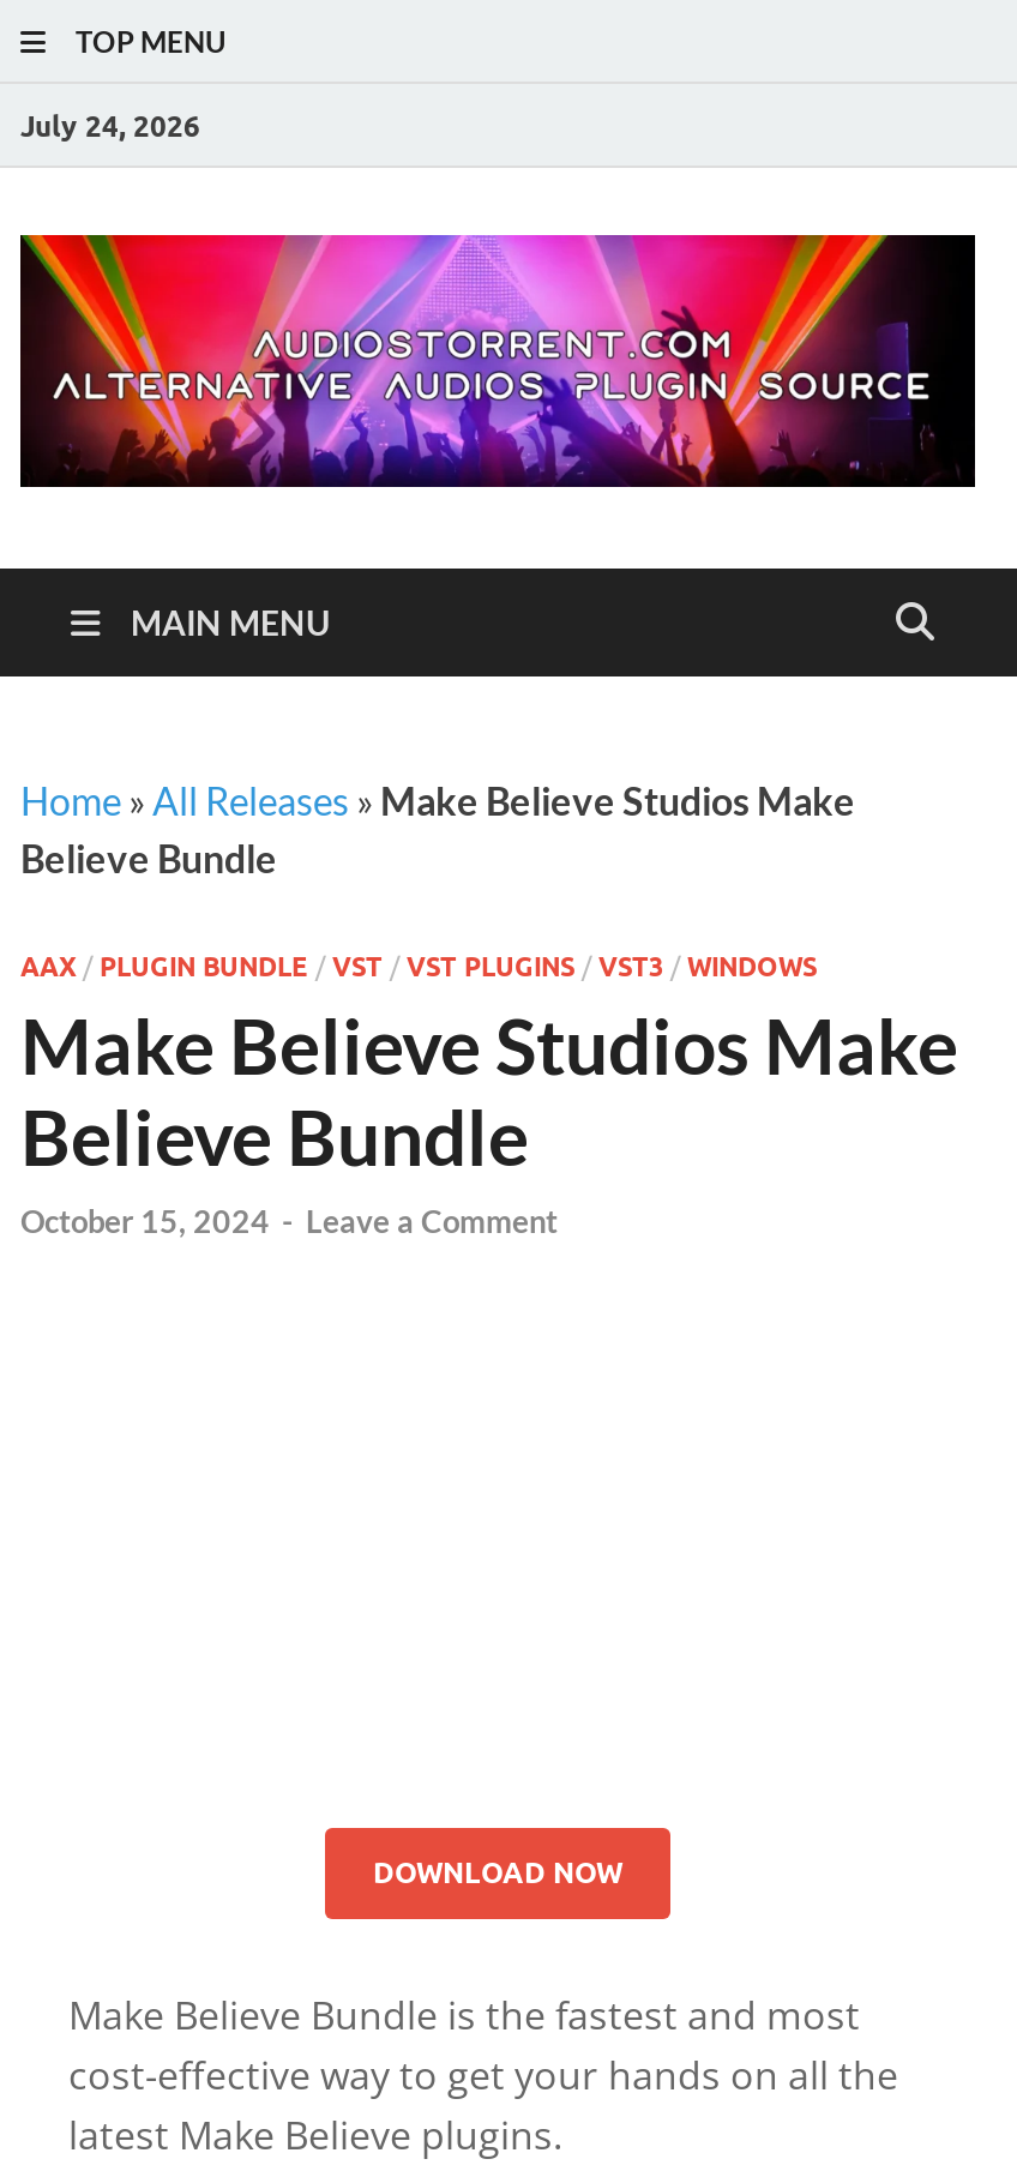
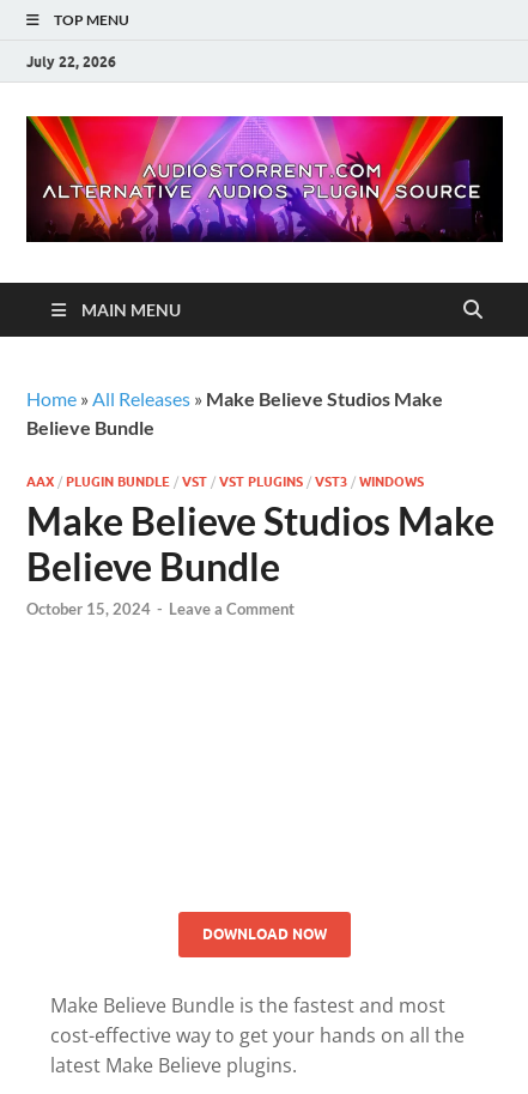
- July 24, 2026
+ July 22, 2026
